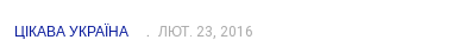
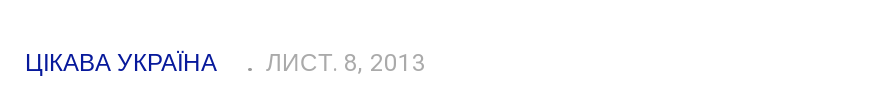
- ЦІКАВА УКРАЇНА ЛЮТ. 23, 2016
+ ЦІКАВА УКРАЇНА ЛИСТ. 8, 2013
